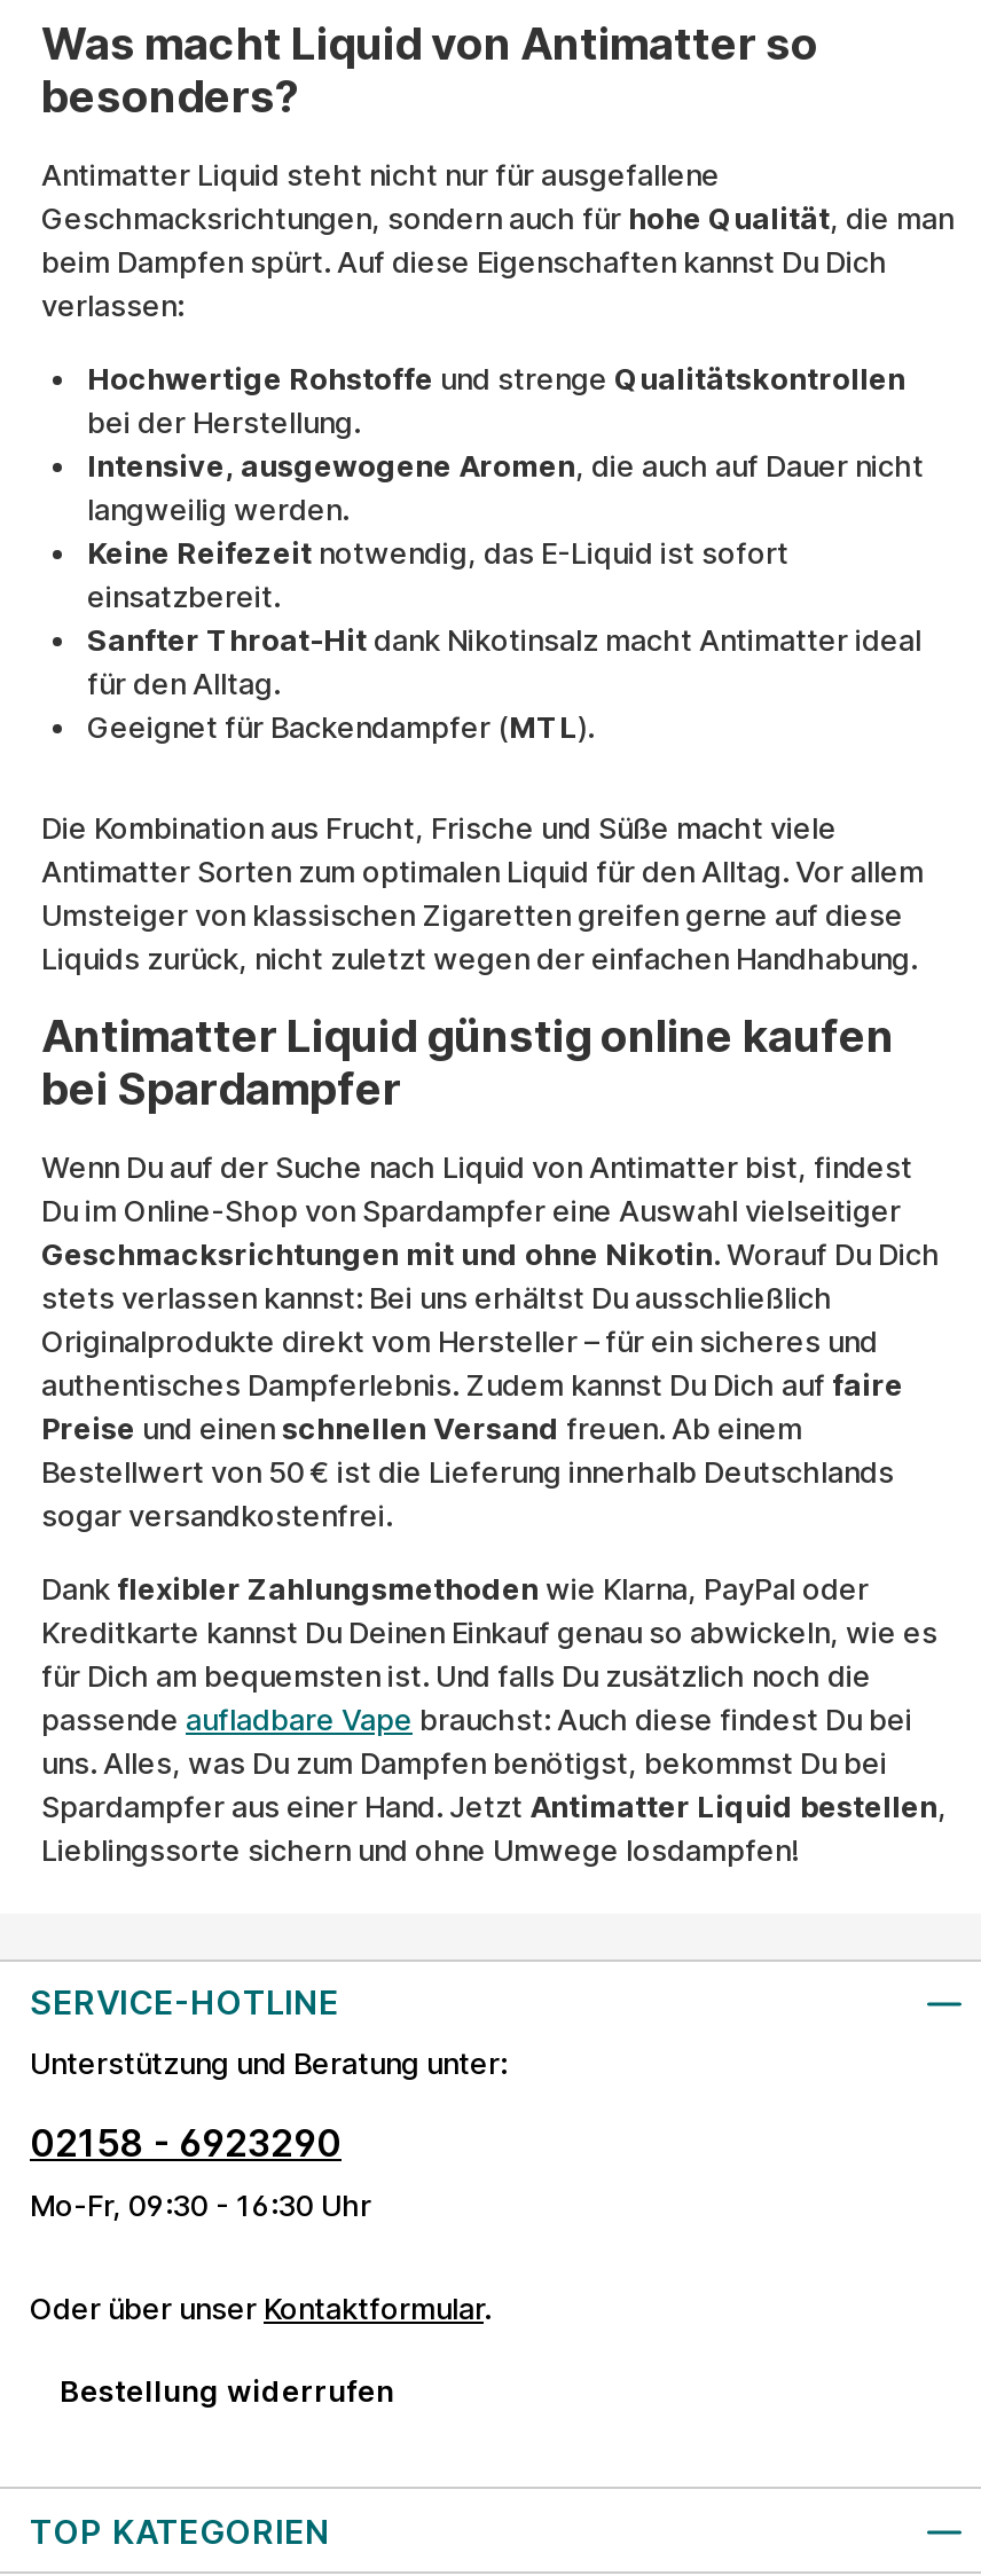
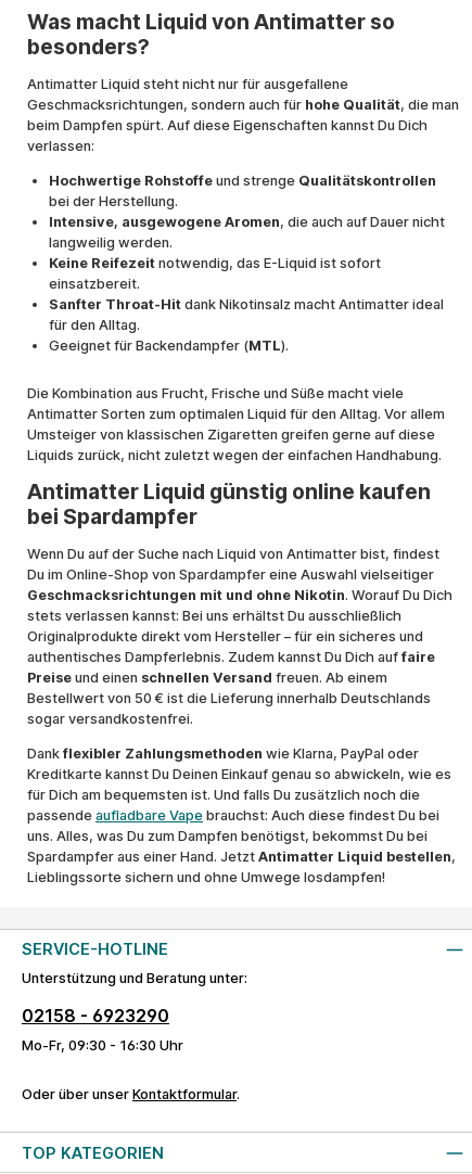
- Bestellung widerrufen
